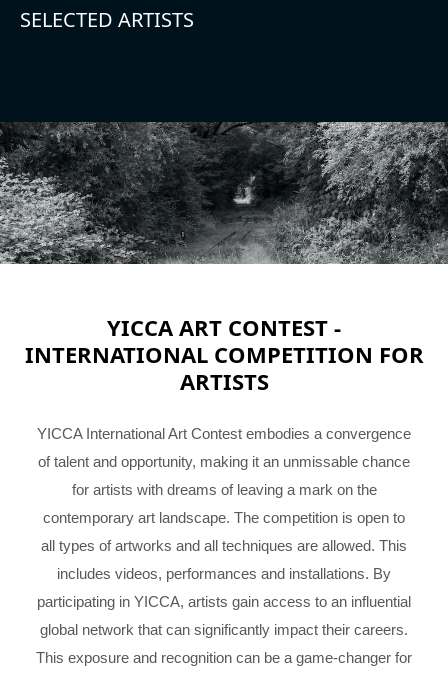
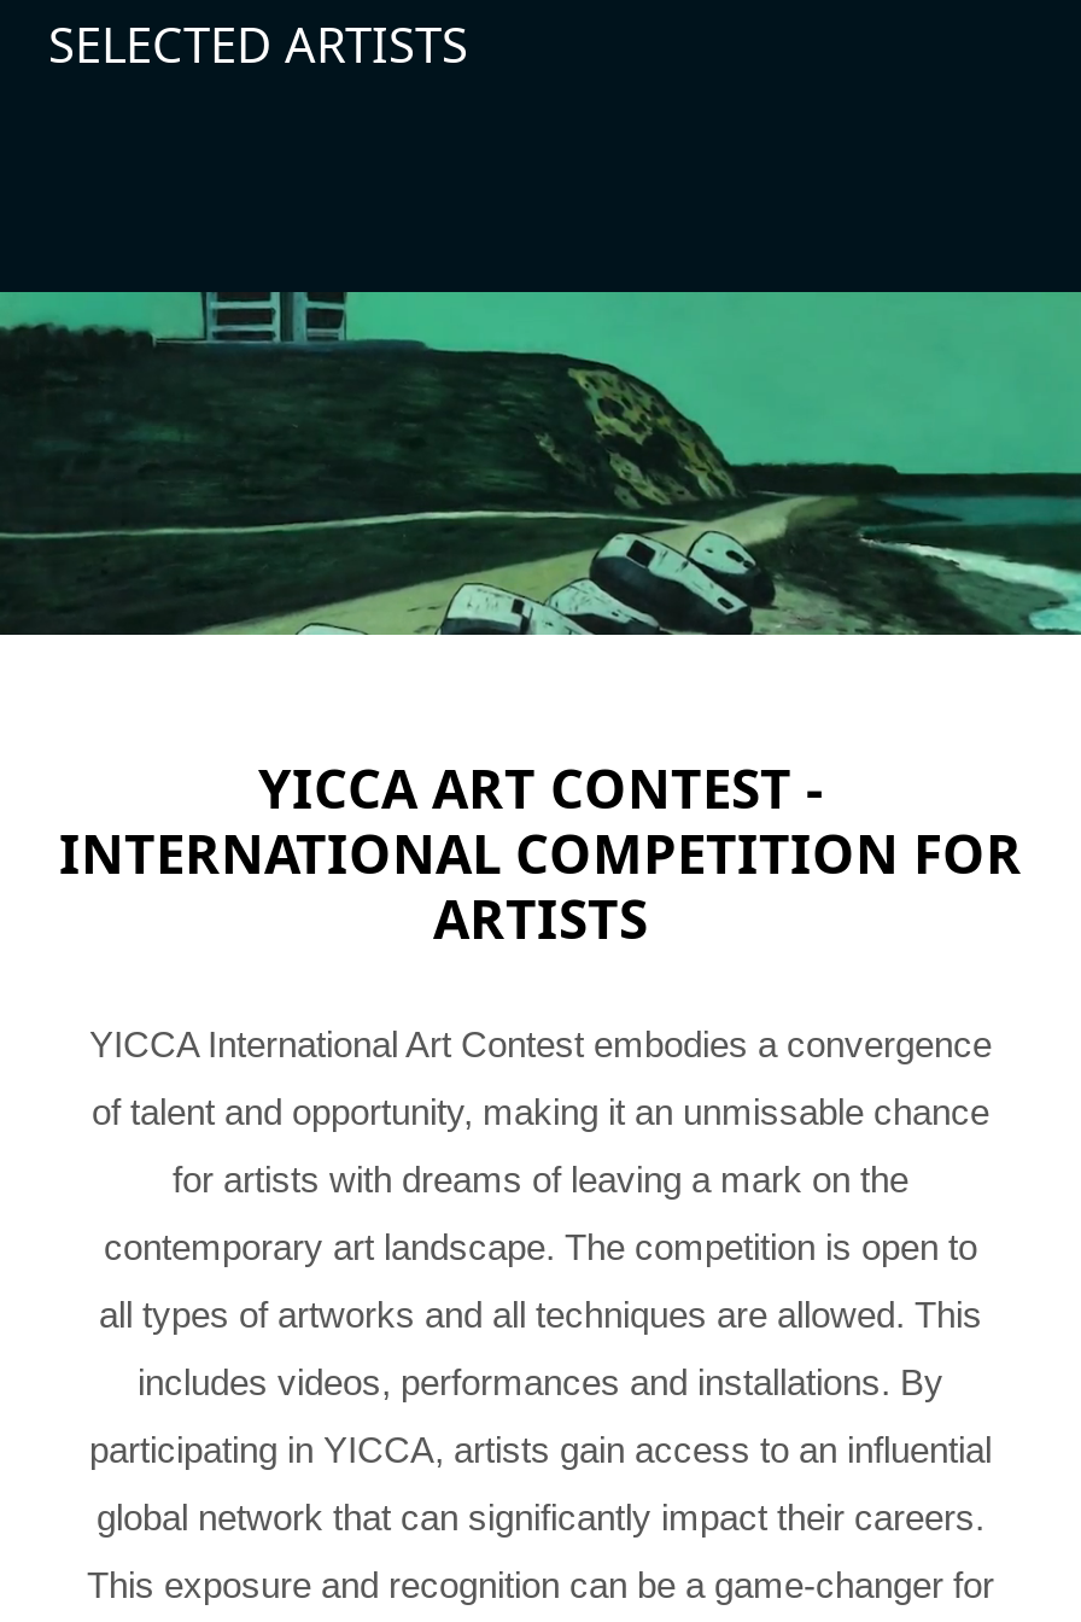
- [image]
+ [image]
